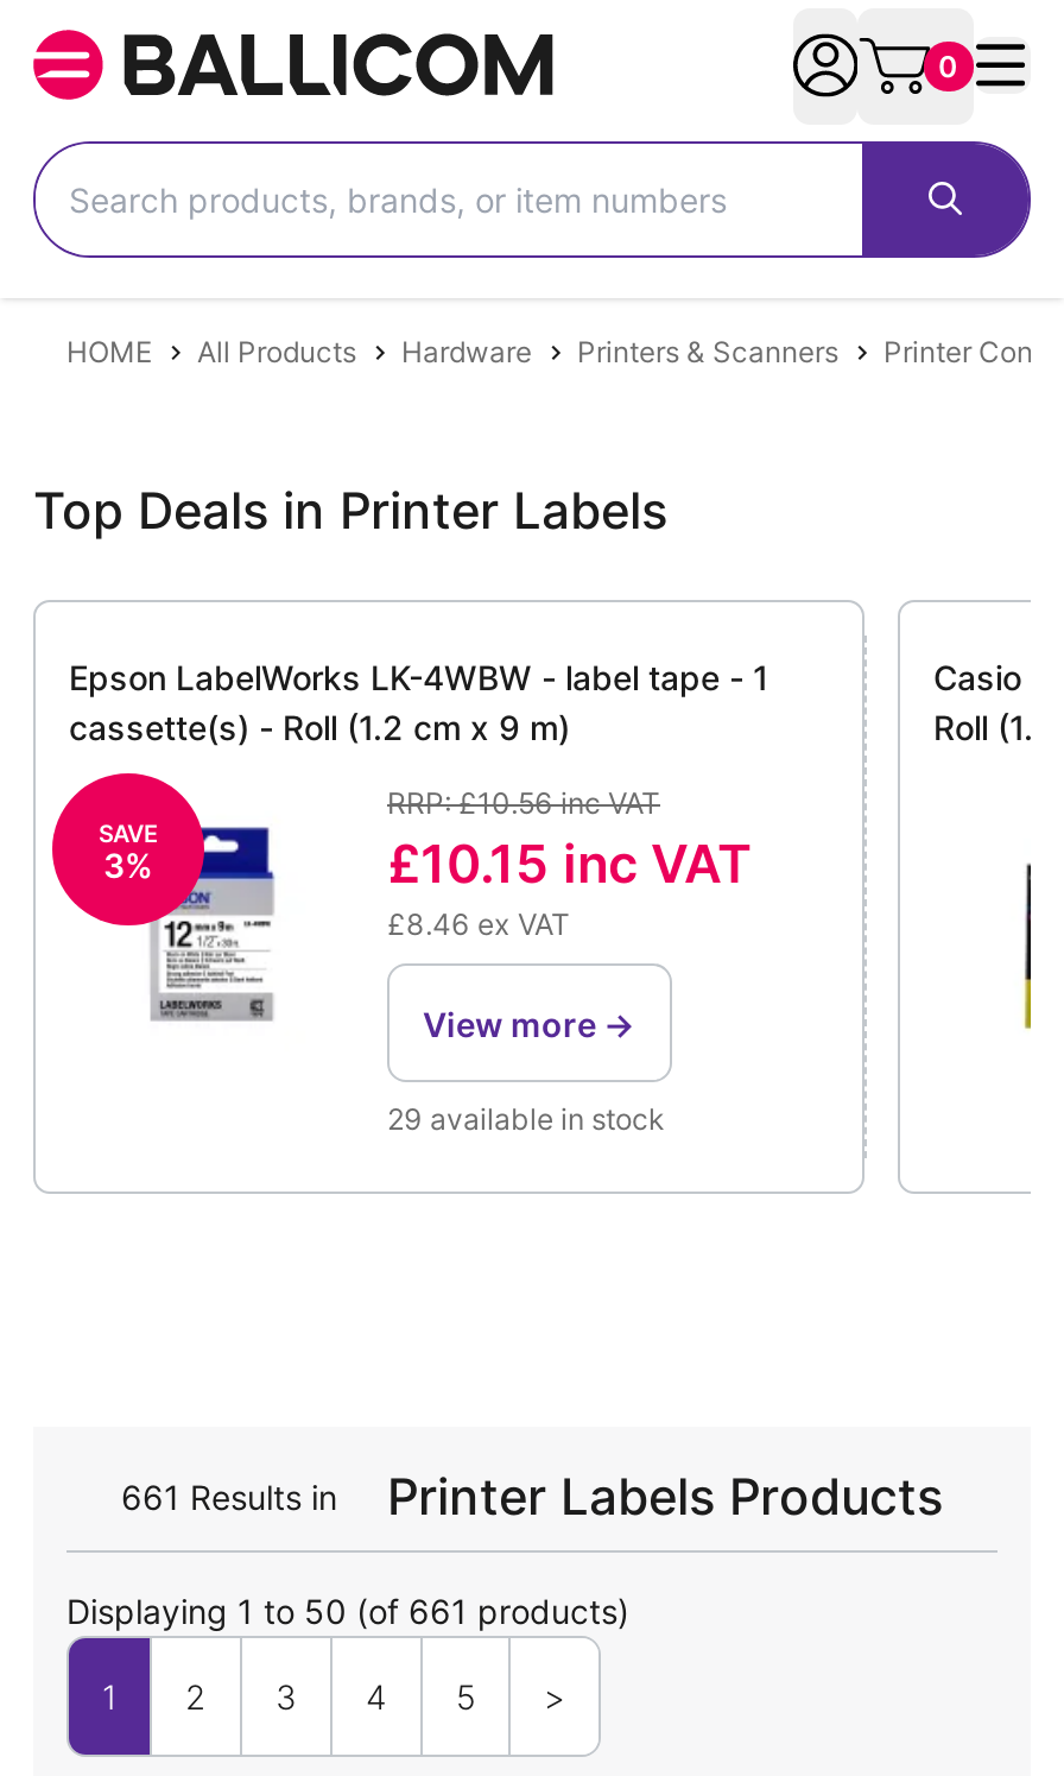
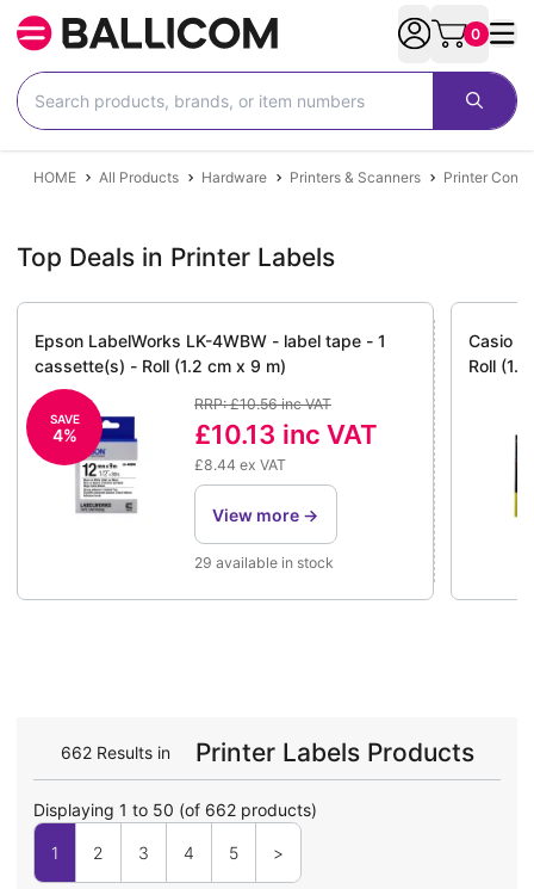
- 3%
+ 4%

- £10.15 inc VAT
+ £10.13 inc VAT

- £8.46 ex VAT
+ £8.44 ex VAT

- 661 Results in Printer Labels Products
+ 662 Results in Printer Labels Products

- Displaying 1 to 50 (of 661 products)
+ Displaying 1 to 50 (of 662 products)
